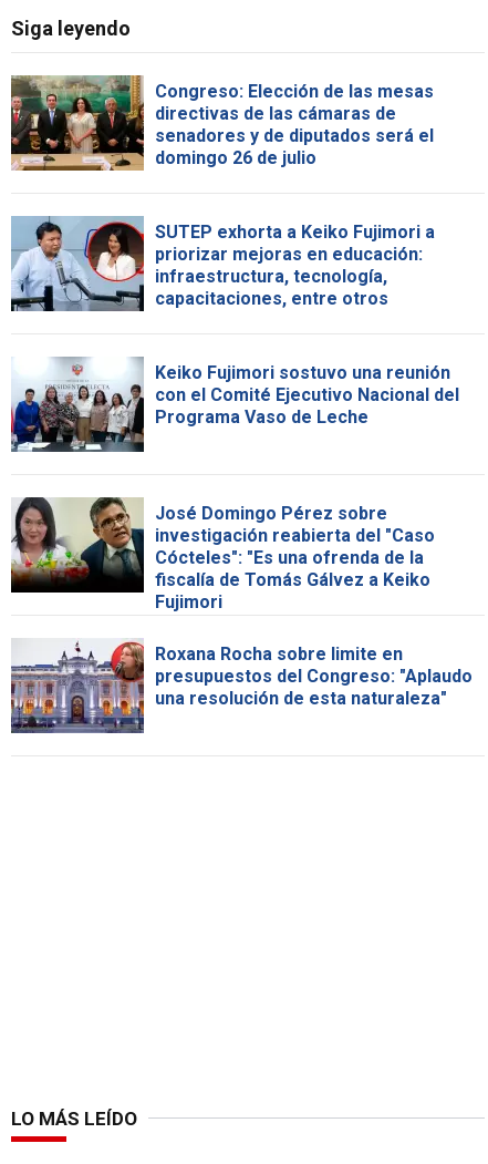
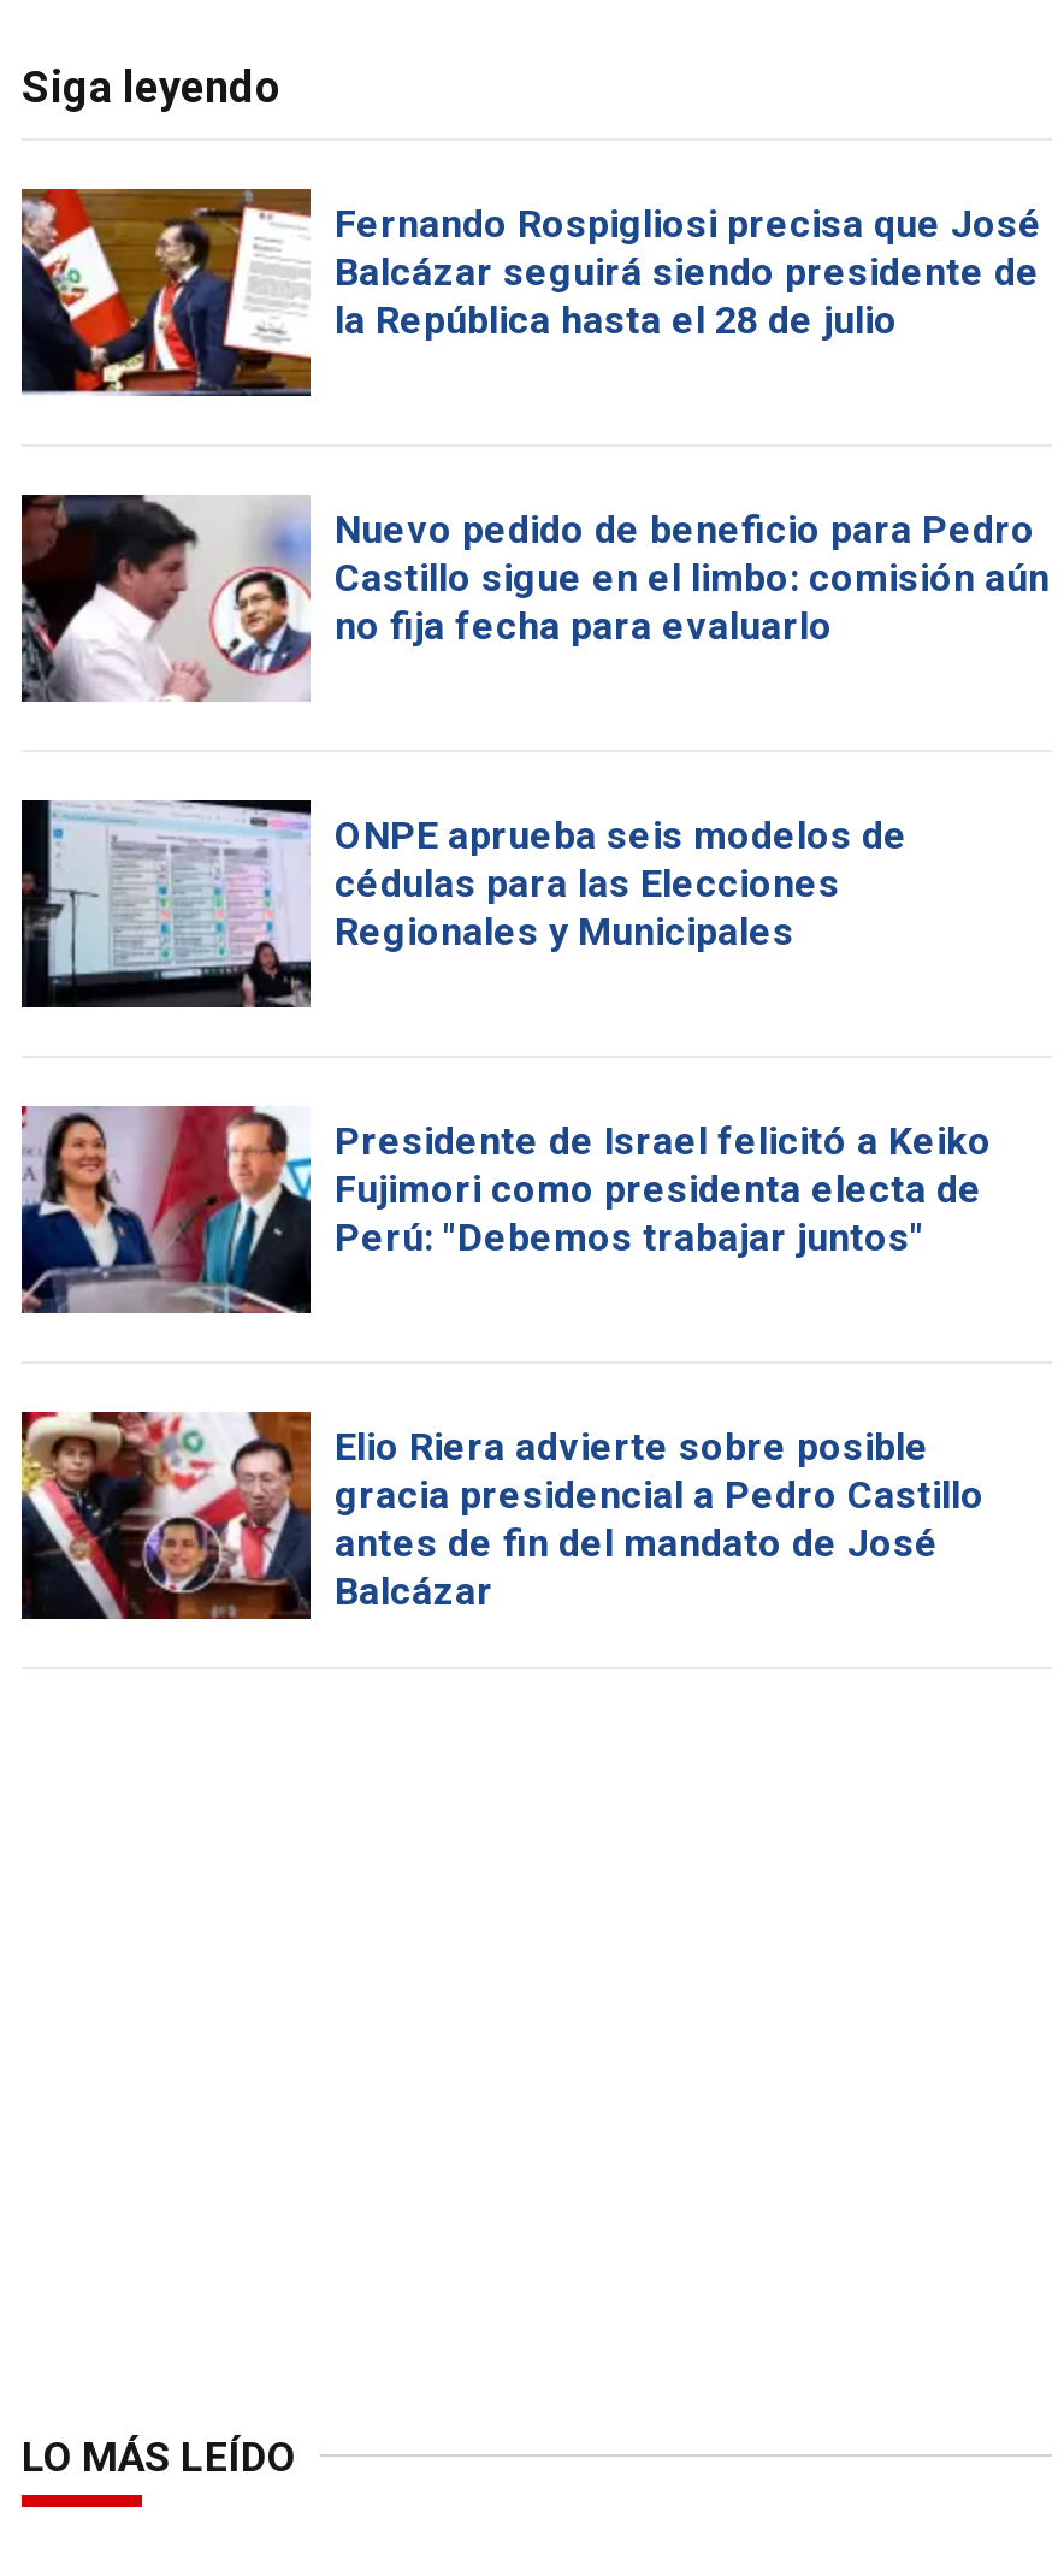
- [image]
- Congreso: Elección de las mesas
- directivas de las cámaras de
- senadores y de diputados será el
- domingo 26 de julio
+ [image]
+ Fernando Rospigliosi precisa que José
+ Balcázar seguirá siendo presidente de
+ la República hasta el 28 de julio

- [image]
- SUTEP exhorta a Keiko Fujimori a
- priorizar mejoras en educación:
- infraestructura, tecnología,
- capacitaciones, entre otros
+ [image]
+ Nuevo pedido de beneficio para Pedro
+ Castillo sigue en el limbo: comisión aún
+ no fija fecha para evaluarlo

- [image]
- Keiko Fujimori sostuvo una reunión
- con el Comité Ejecutivo Nacional del
- Programa Vaso de Leche
+ [image]
+ ONPE aprueba seis modelos de
+ cédulas para las Elecciones
+ Regionales y Municipales

- [image]
- José Domingo Pérez sobre
- investigación reabierta del "Caso
- Cócteles": "Es una ofrenda de la
- fiscalía de Tomás Gálvez a Keiko
- Fujimori
+ [image]
+ Presidente de Israel felicitó a Keiko
+ Fujimori como presidenta electa de
+ Perú: "Debemos trabajar juntos"

- [image]
- Roxana Rocha sobre limite en
- presupuestos del Congreso: "Aplaudo
- una resolución de esta naturaleza"
+ [image]
+ Elio Riera advierte sobre posible
+ gracia presidencial a Pedro Castillo
+ antes de fin del mandato de José
+ Balcázar
